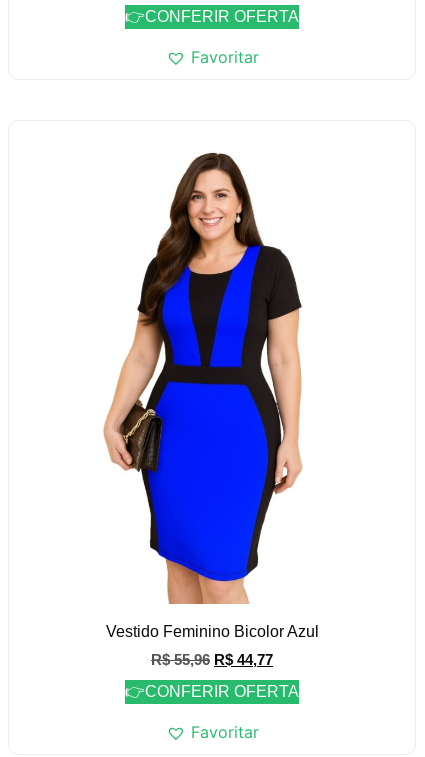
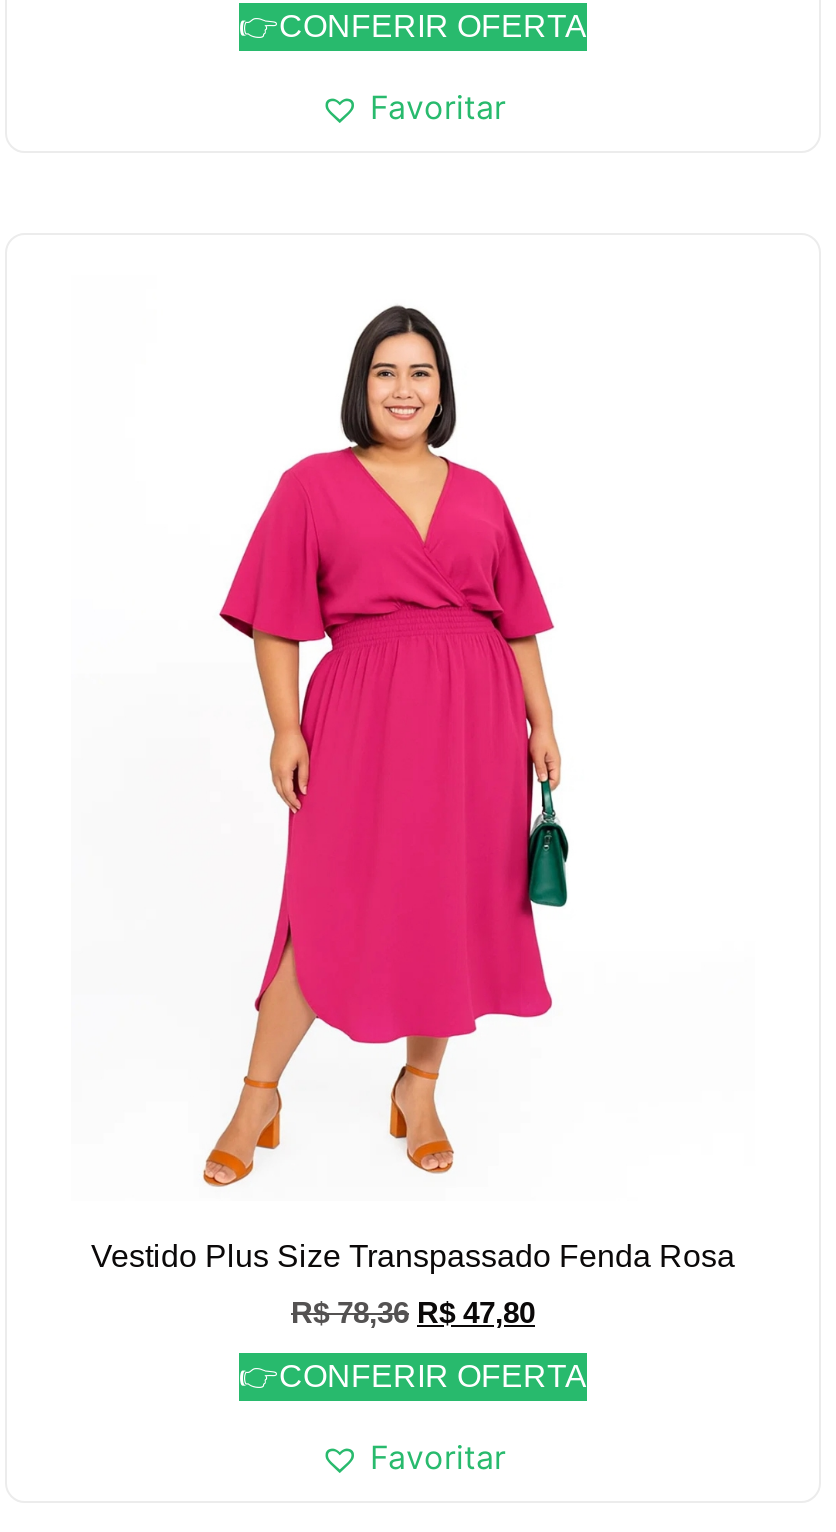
- [image]
- Vestido Feminino Bicolor Azul
+ [image]
+ Vestido Plus Size Transpassado Fenda Rosa

- R$55,96 R$44,77
+ R$78,36 R$47,80
